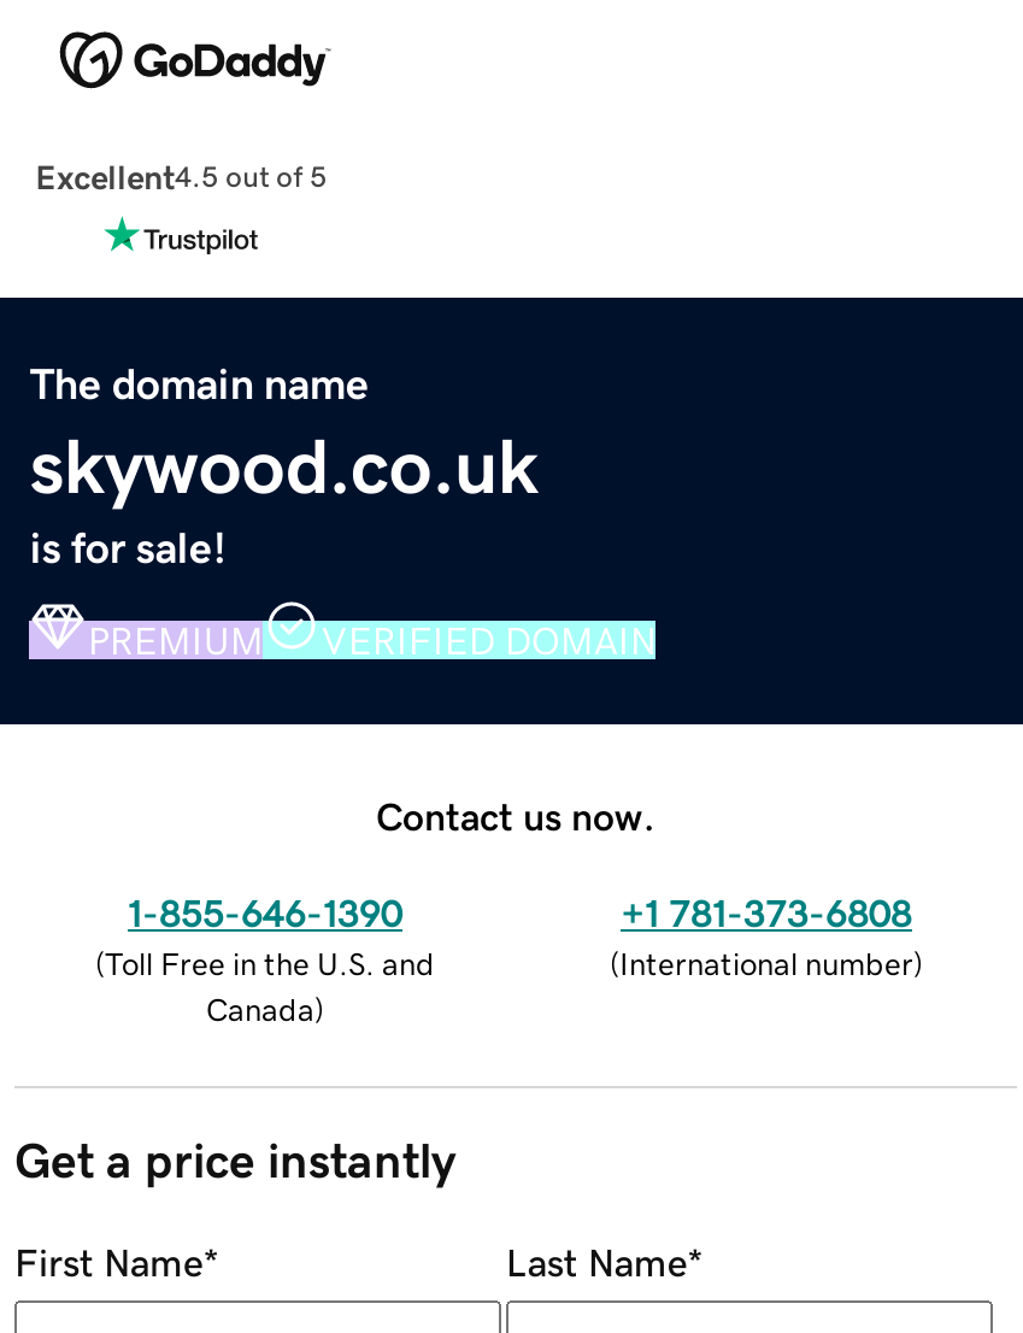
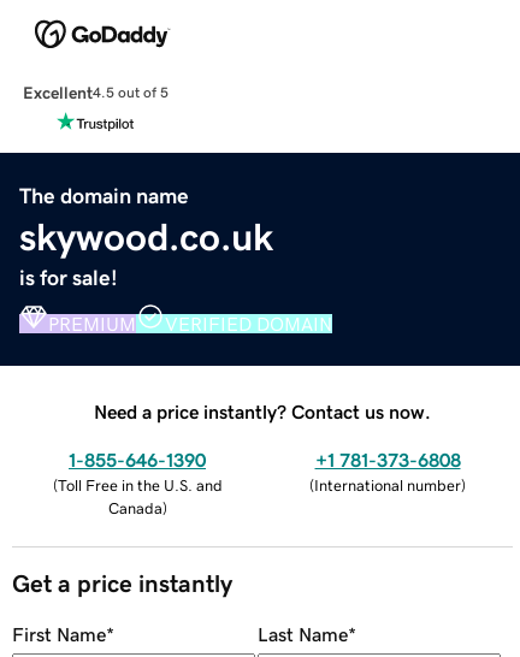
- Contact us now.
+ Need a price instantly? Contact us now.
